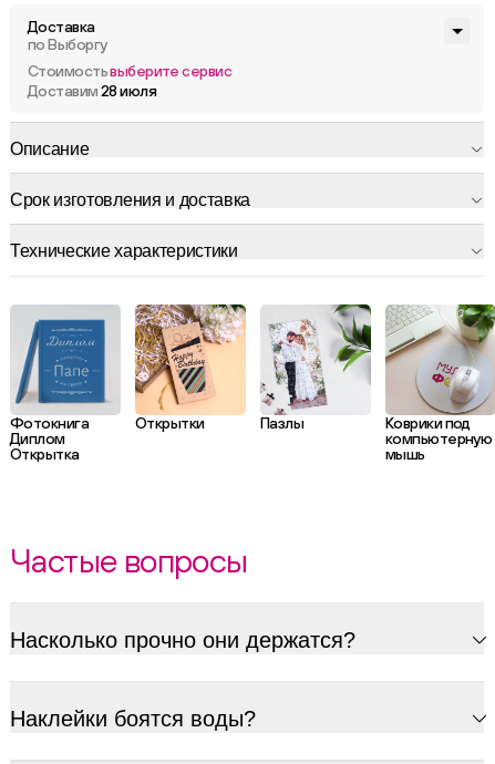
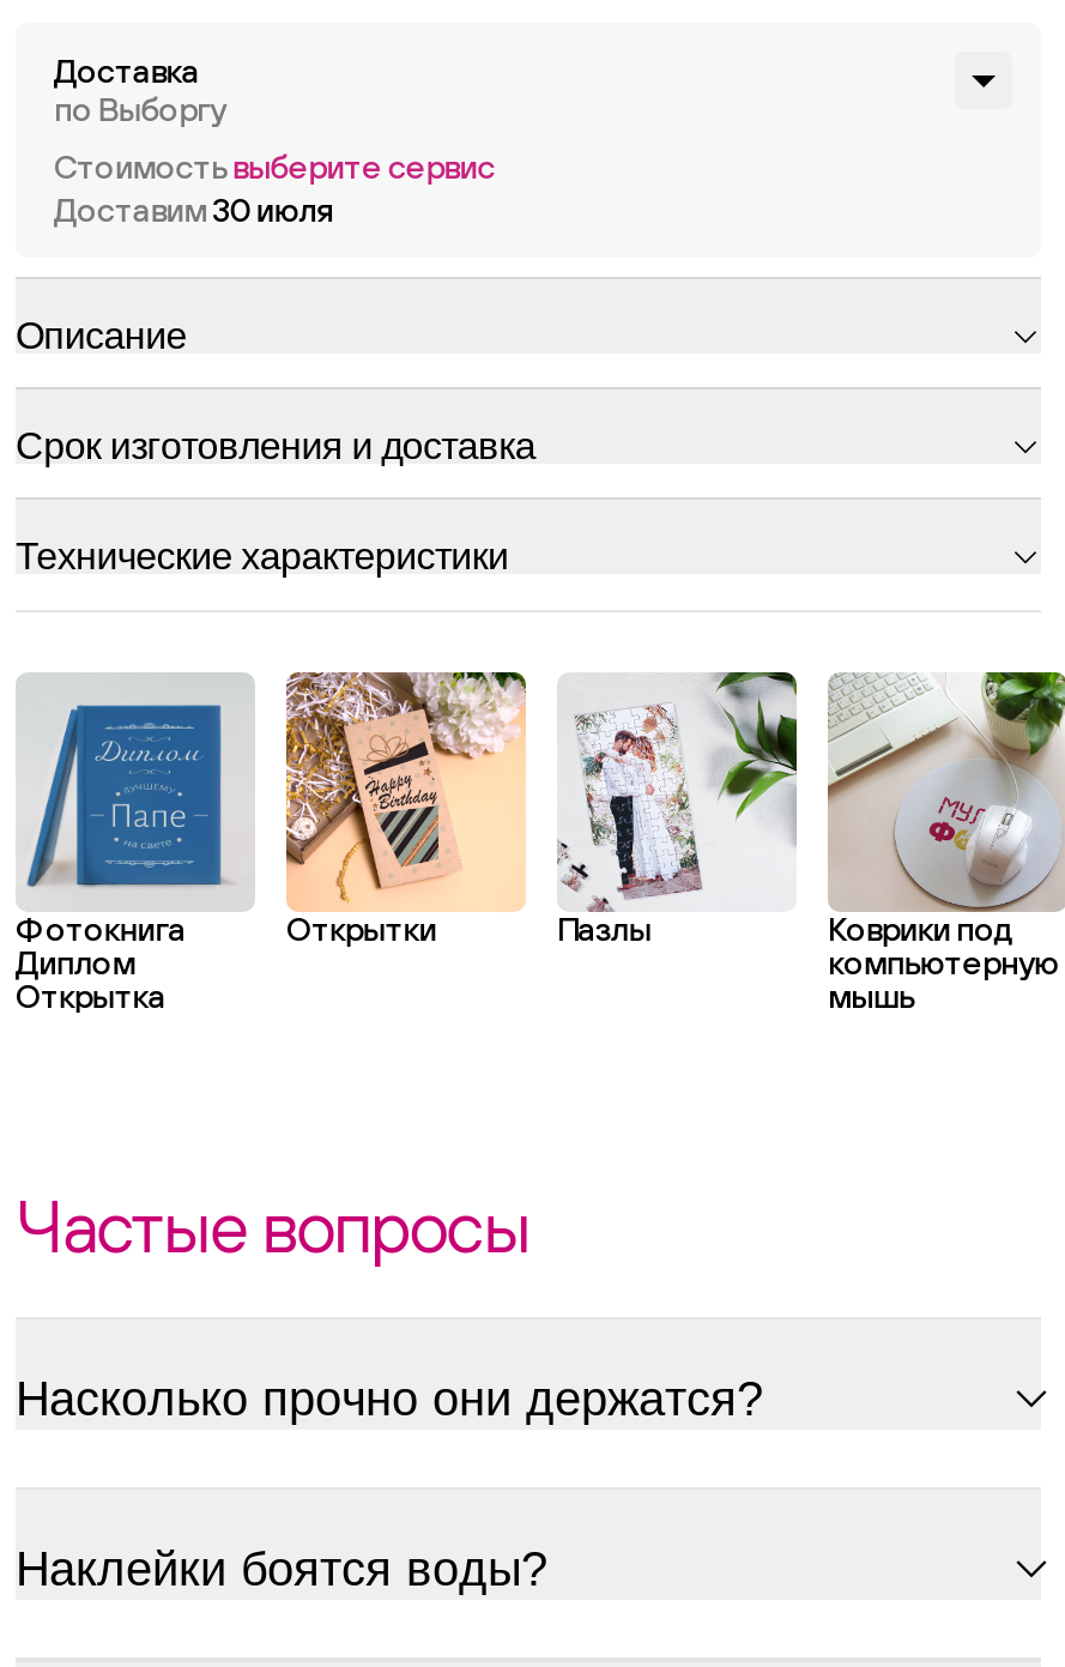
- Доставим 28 июля
+ Доставим 30 июля
